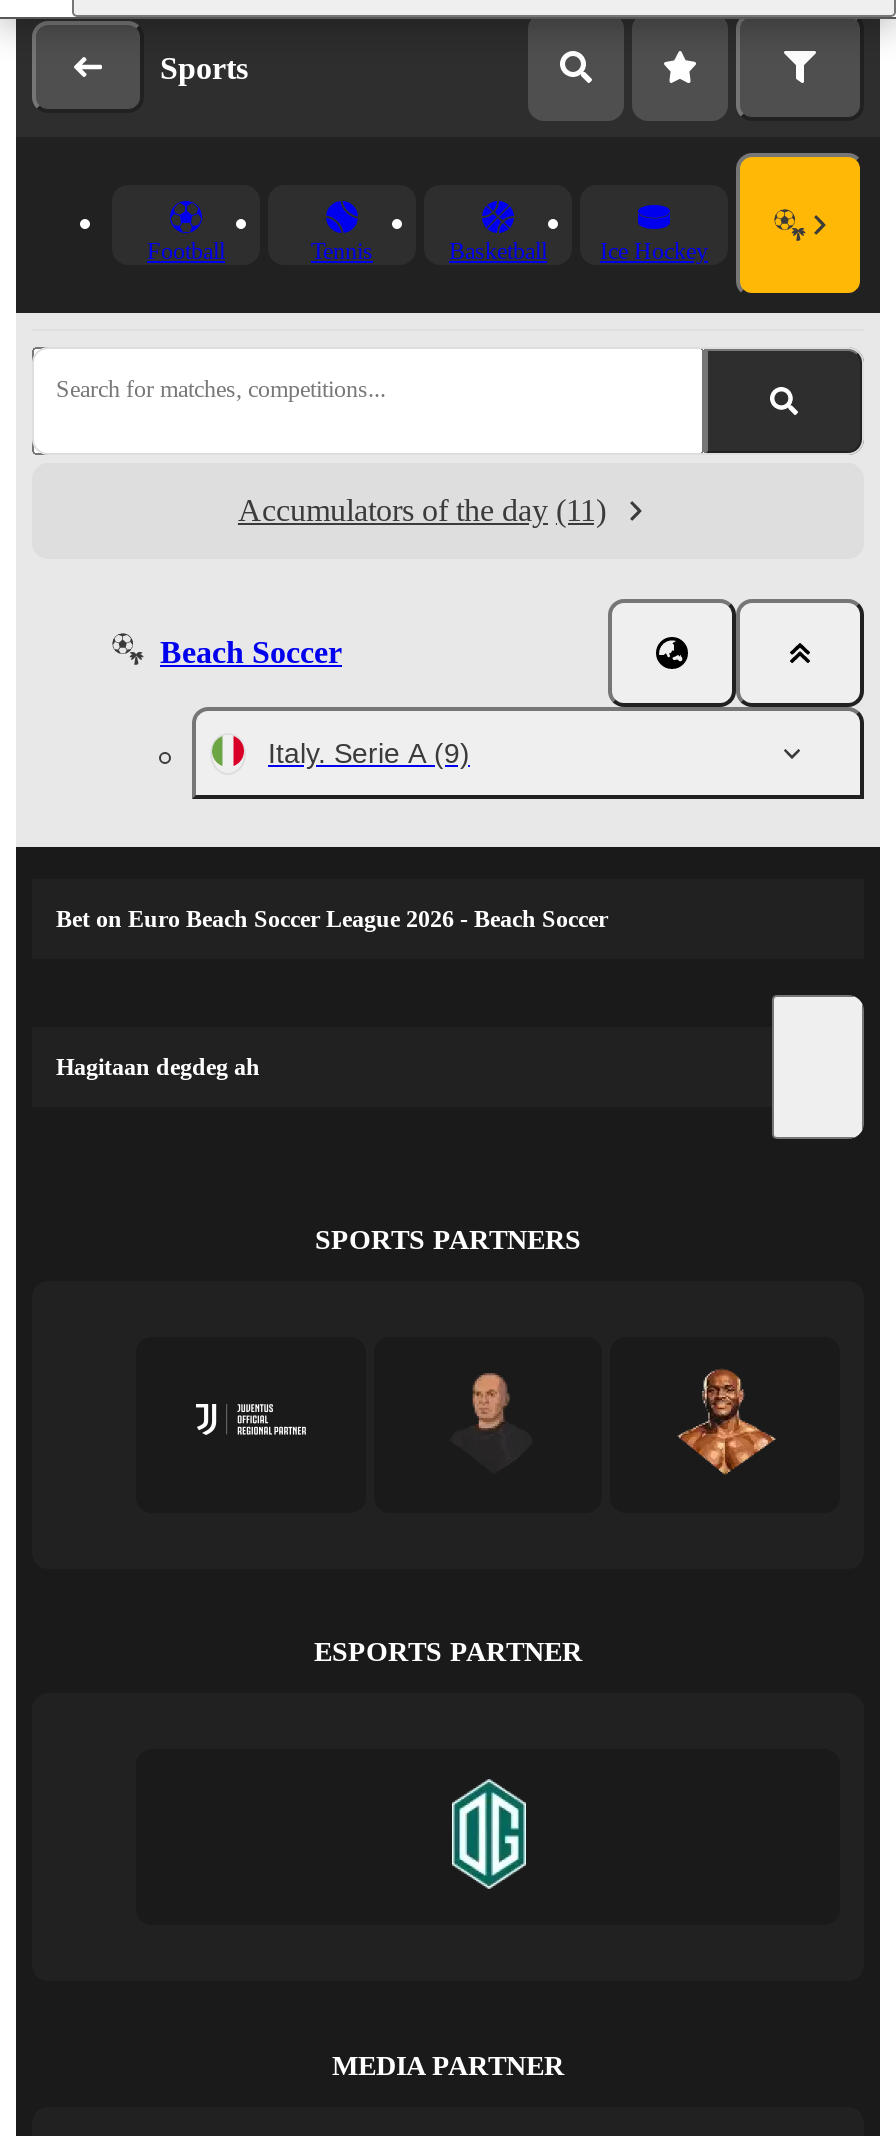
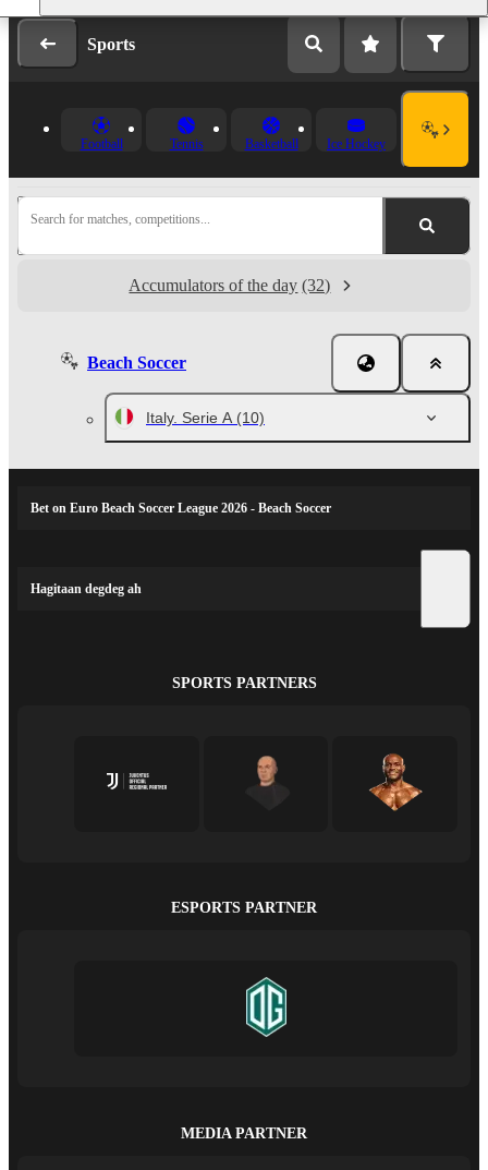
- Accumulators of the day (11)
+ Accumulators of the day (32)

- Italy. Serie A (9)
+ Italy. Serie A (10)
